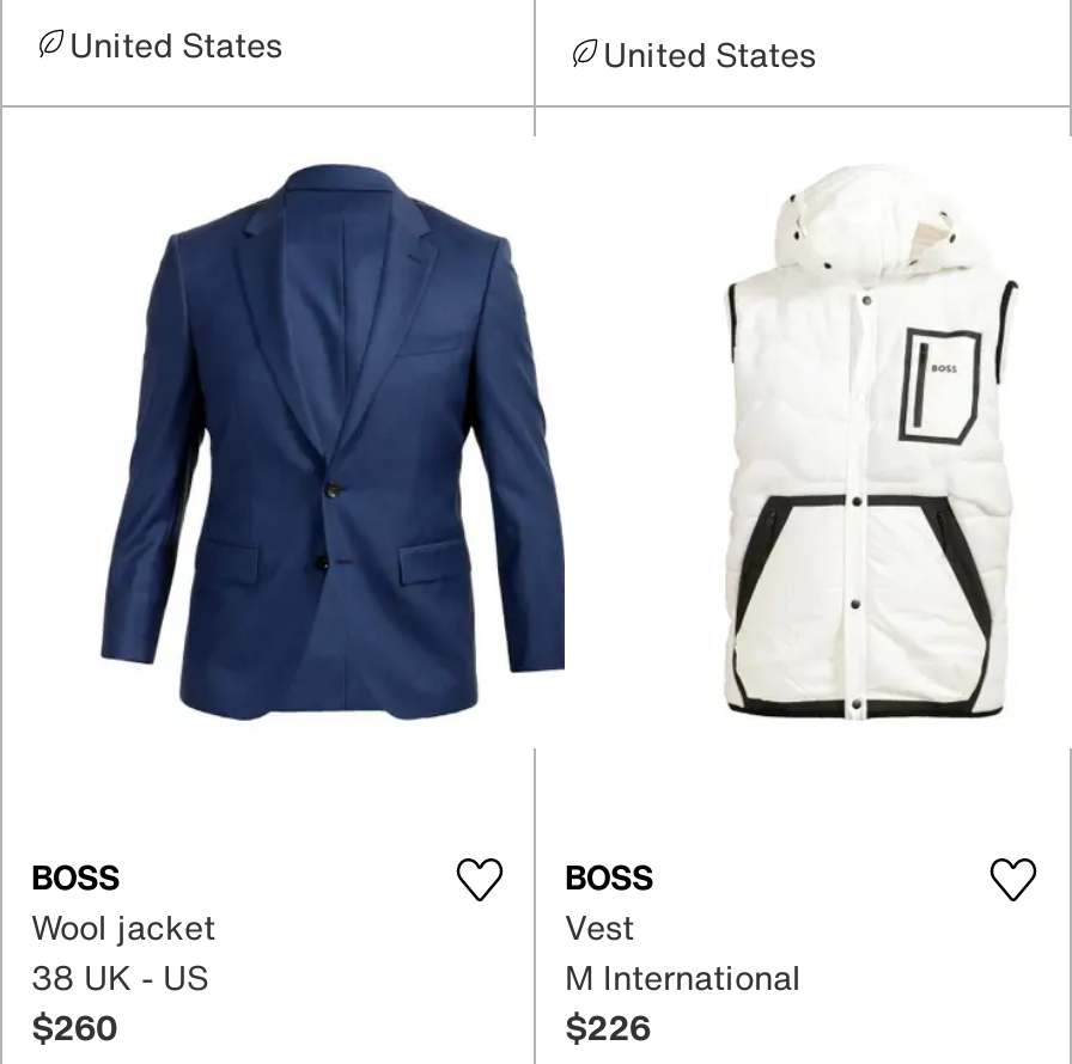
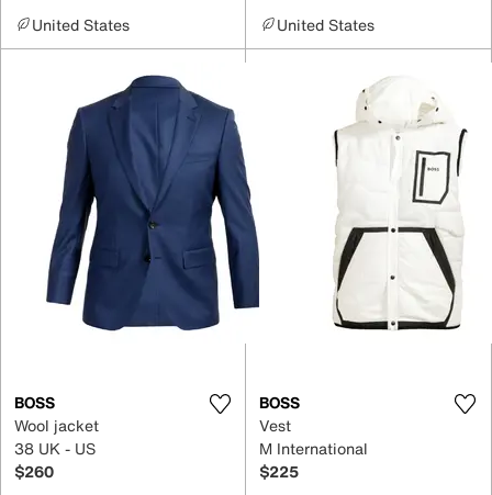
- $226
+ $225
